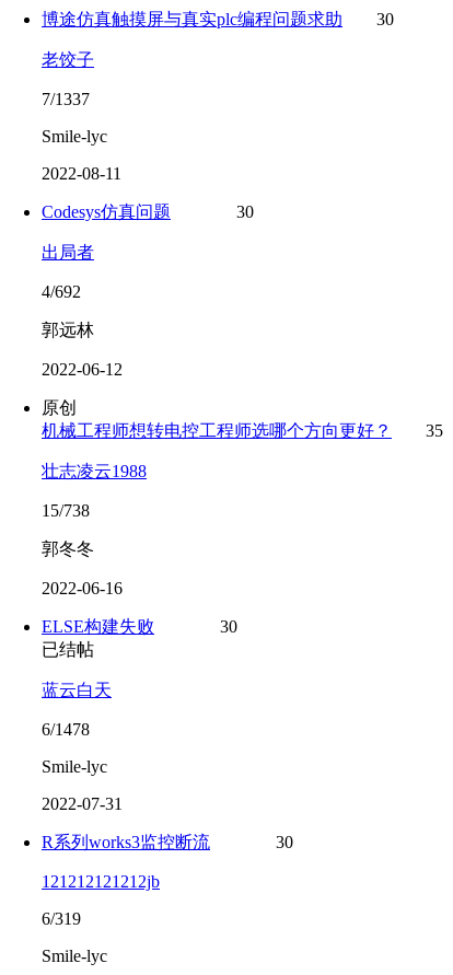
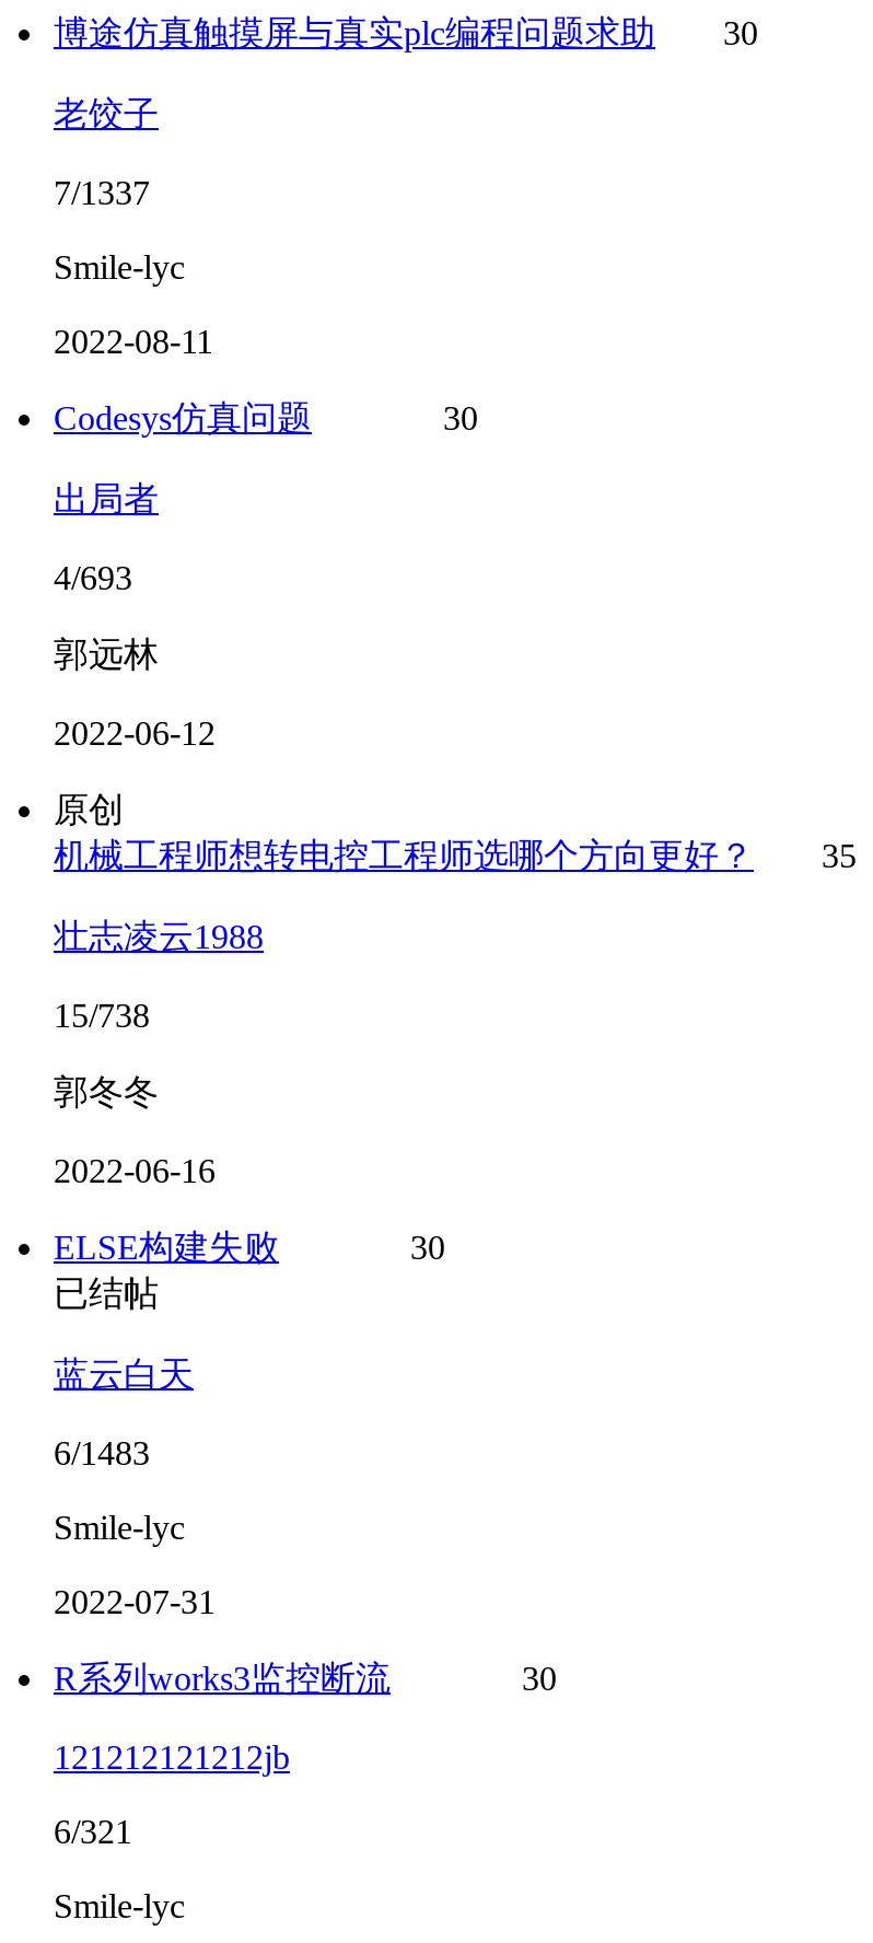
- 4/692
+ 4/693

- 6/1478
+ 6/1483

- 6/319
+ 6/321
